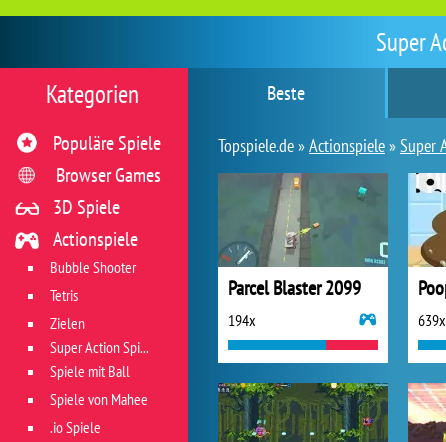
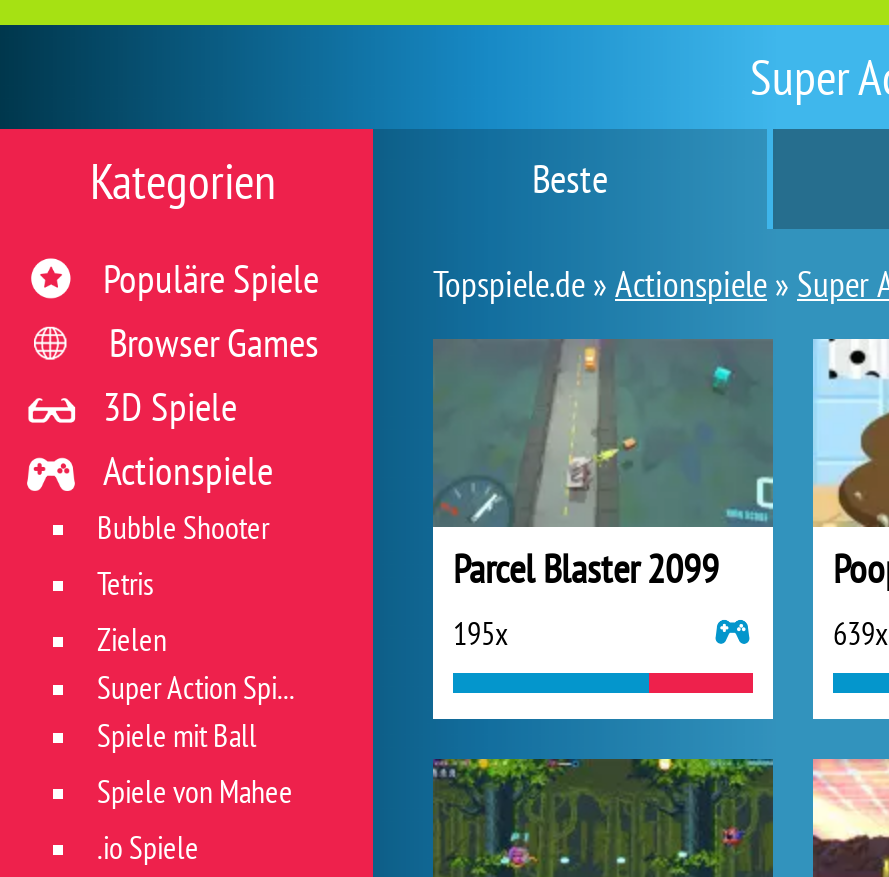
- 194x
+ 195x
